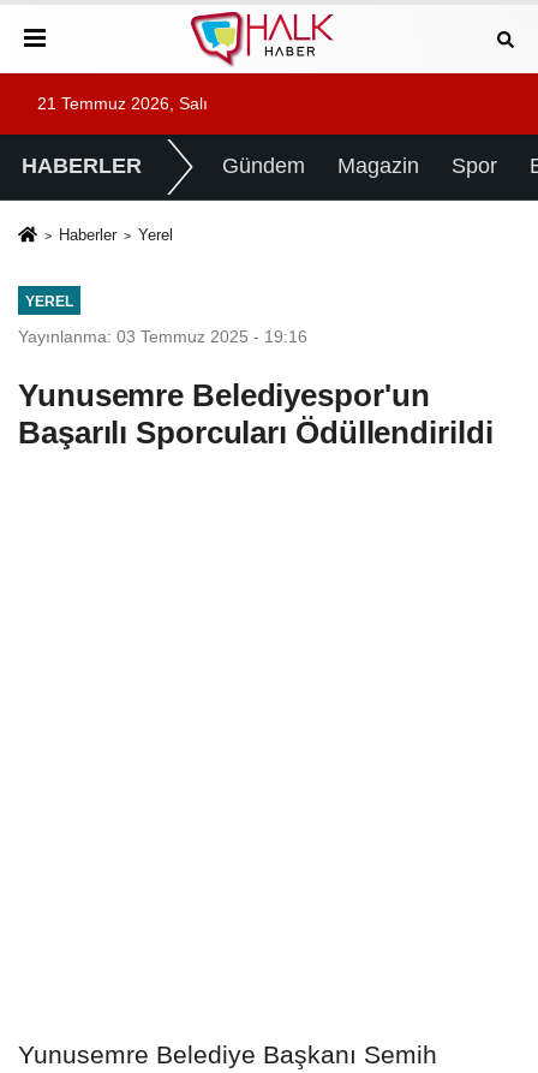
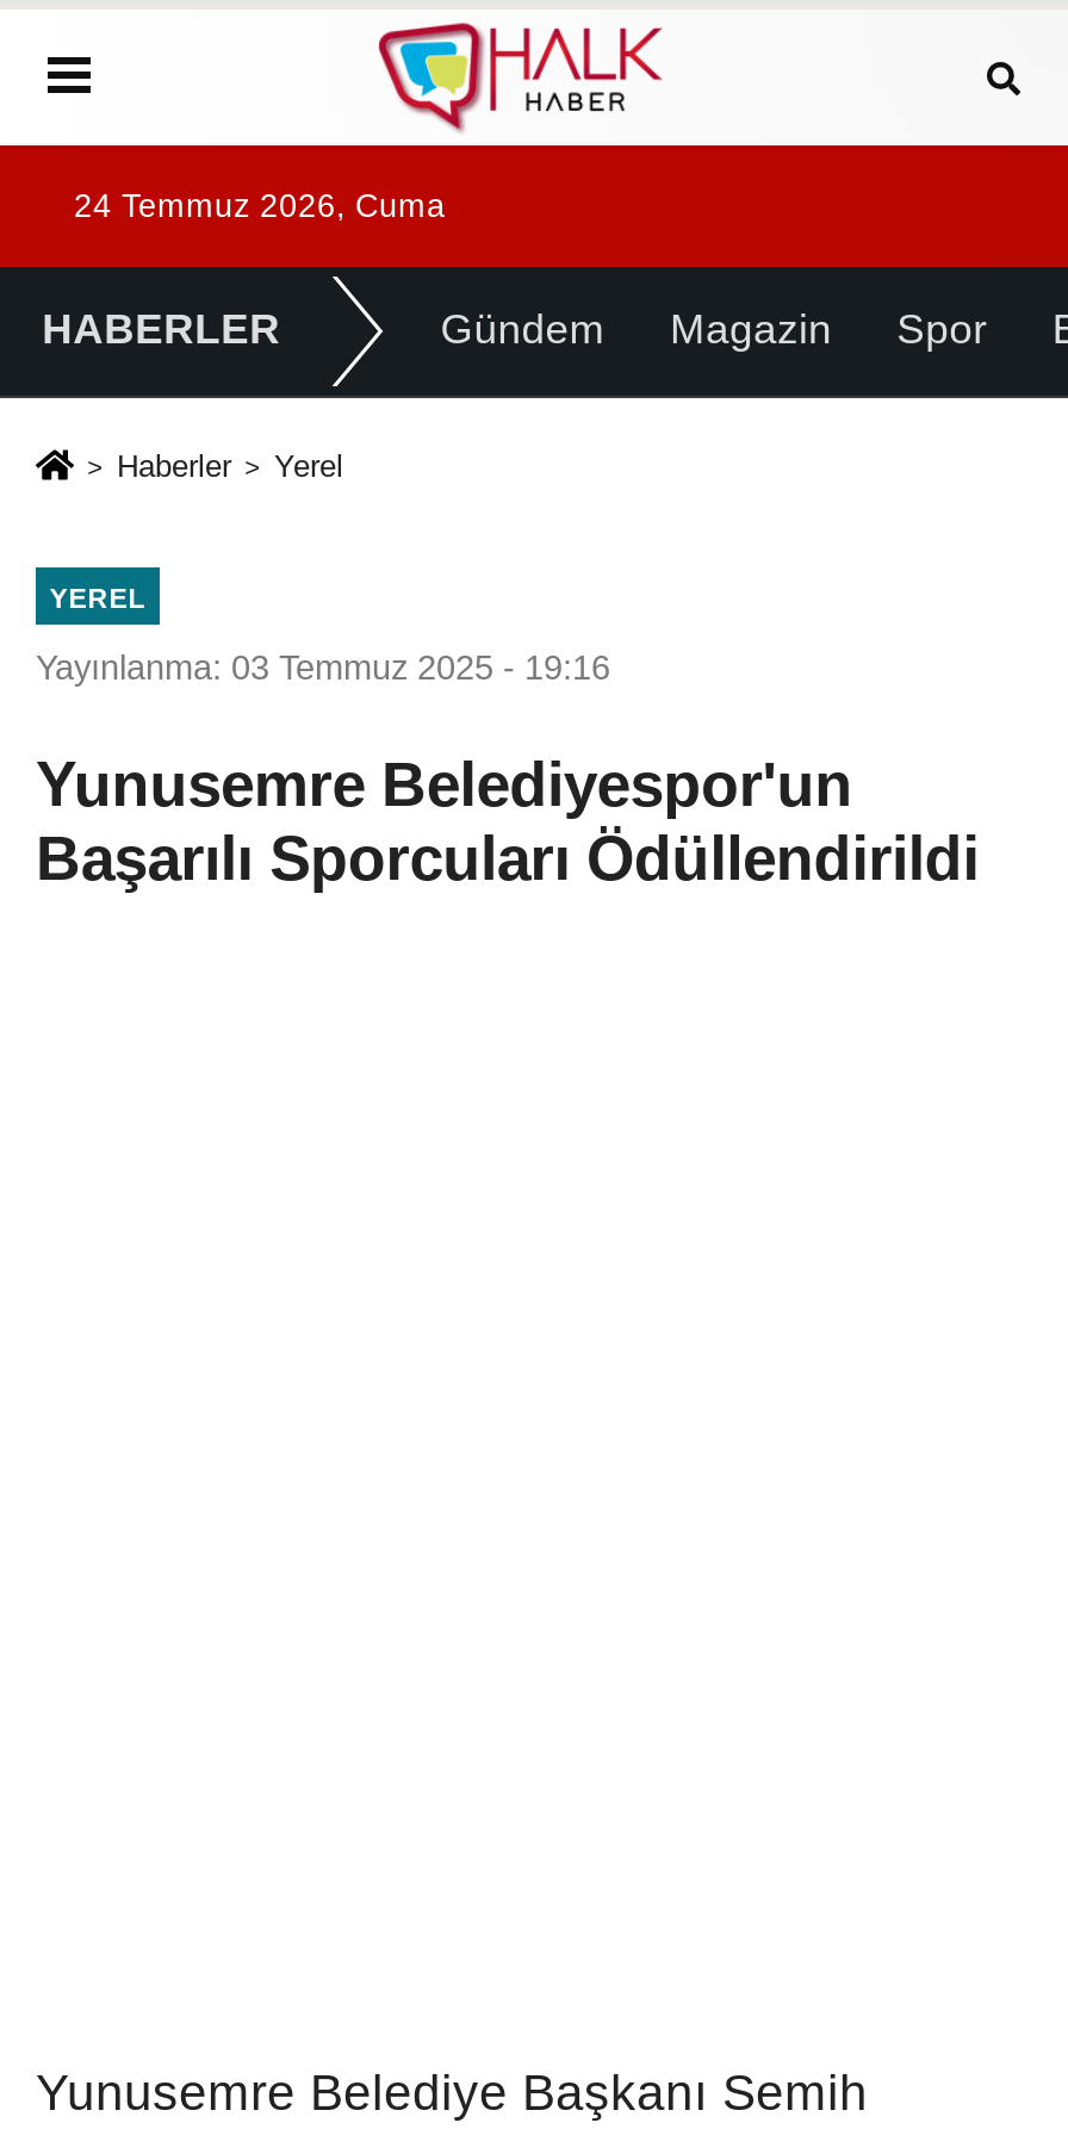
- 21 Temmuz 2026, Salı
+ 24 Temmuz 2026, Cuma
